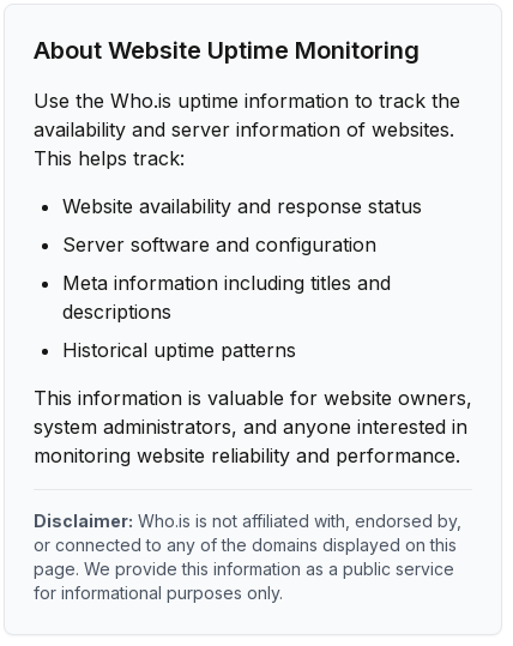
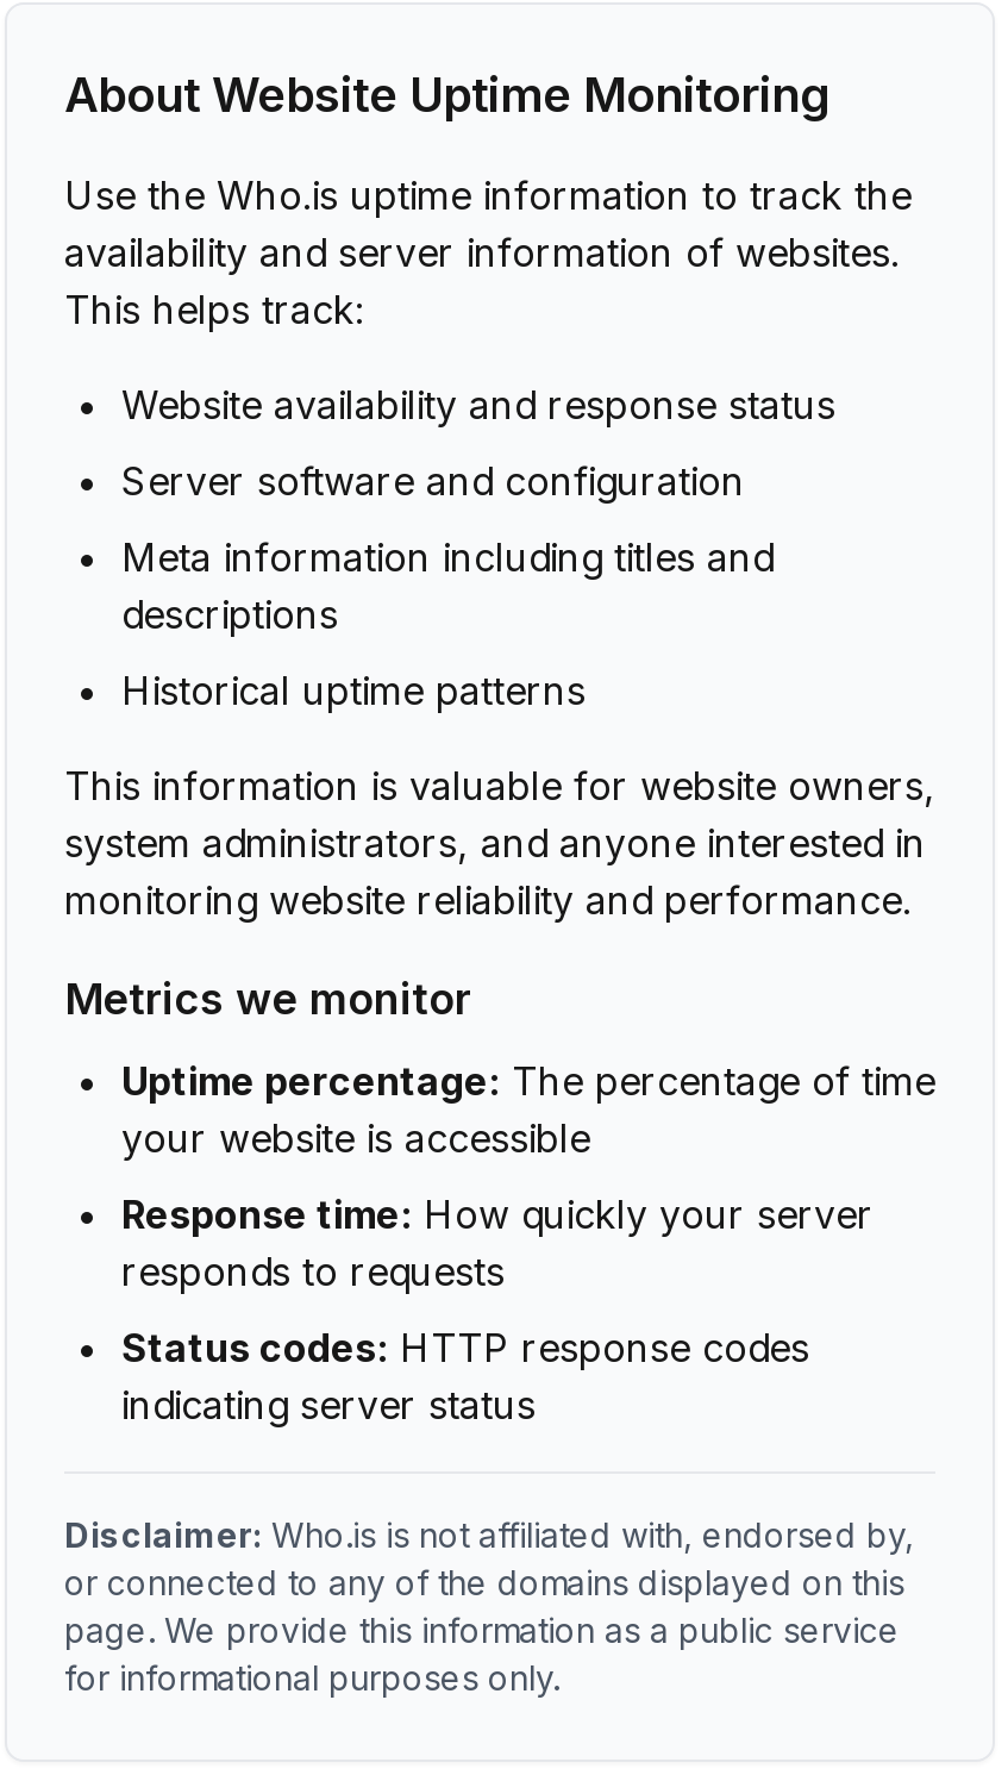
+ Metrics we monitor
+ Uptime percentage: The percentage of time
+ your website is accessible
+ Response time: How quickly your server
+ responds to requests
+ Status codes: HTTP response codes
+ indicating server status
